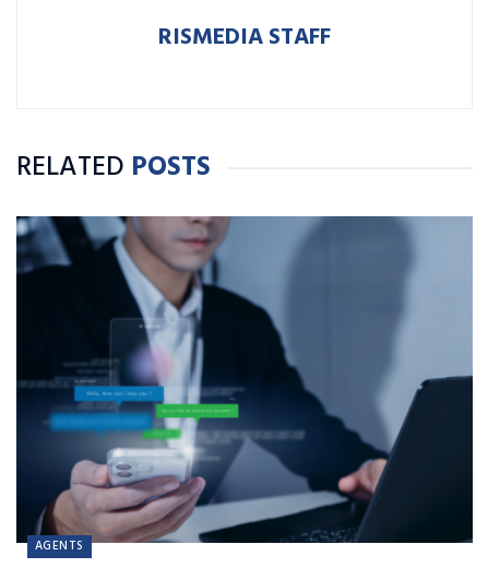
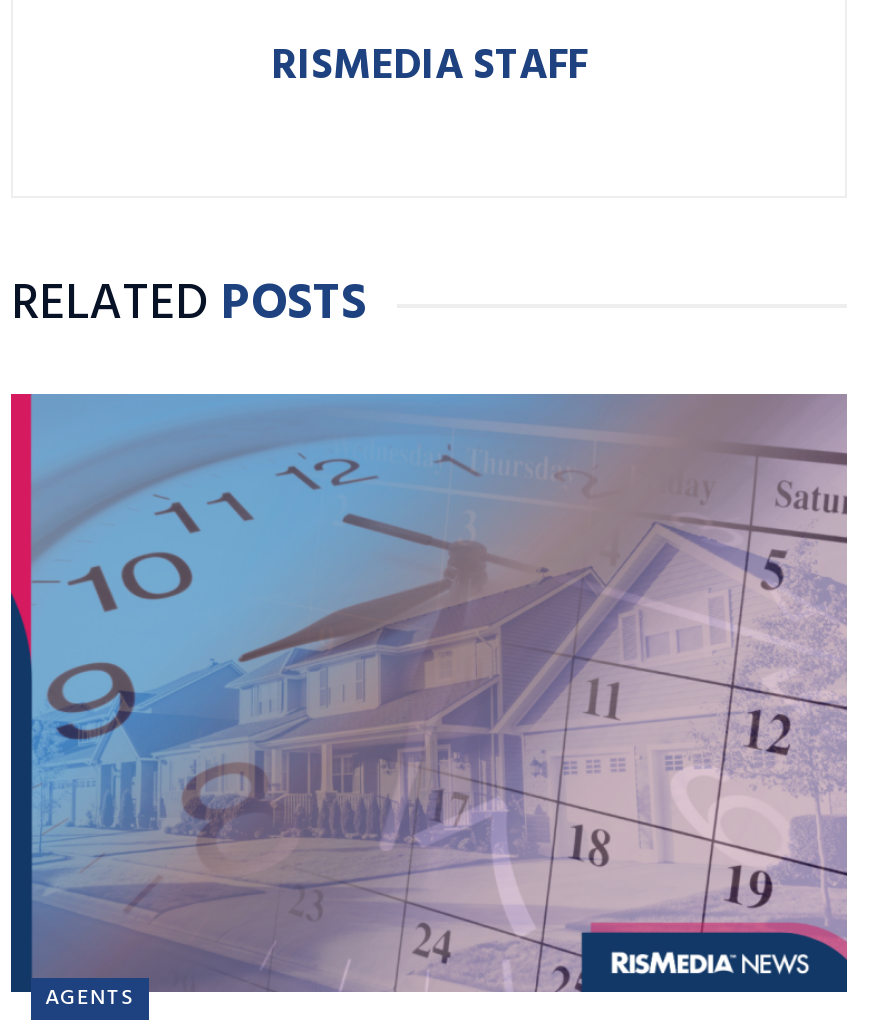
- [image]
+ [image]
